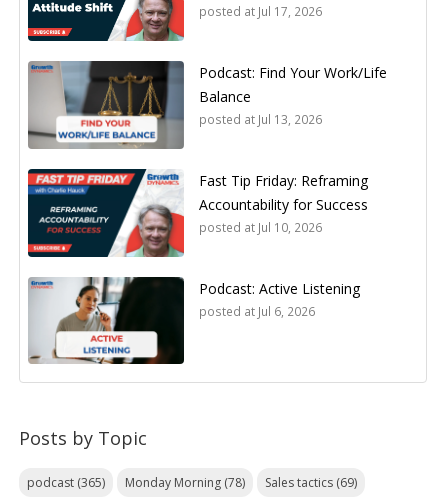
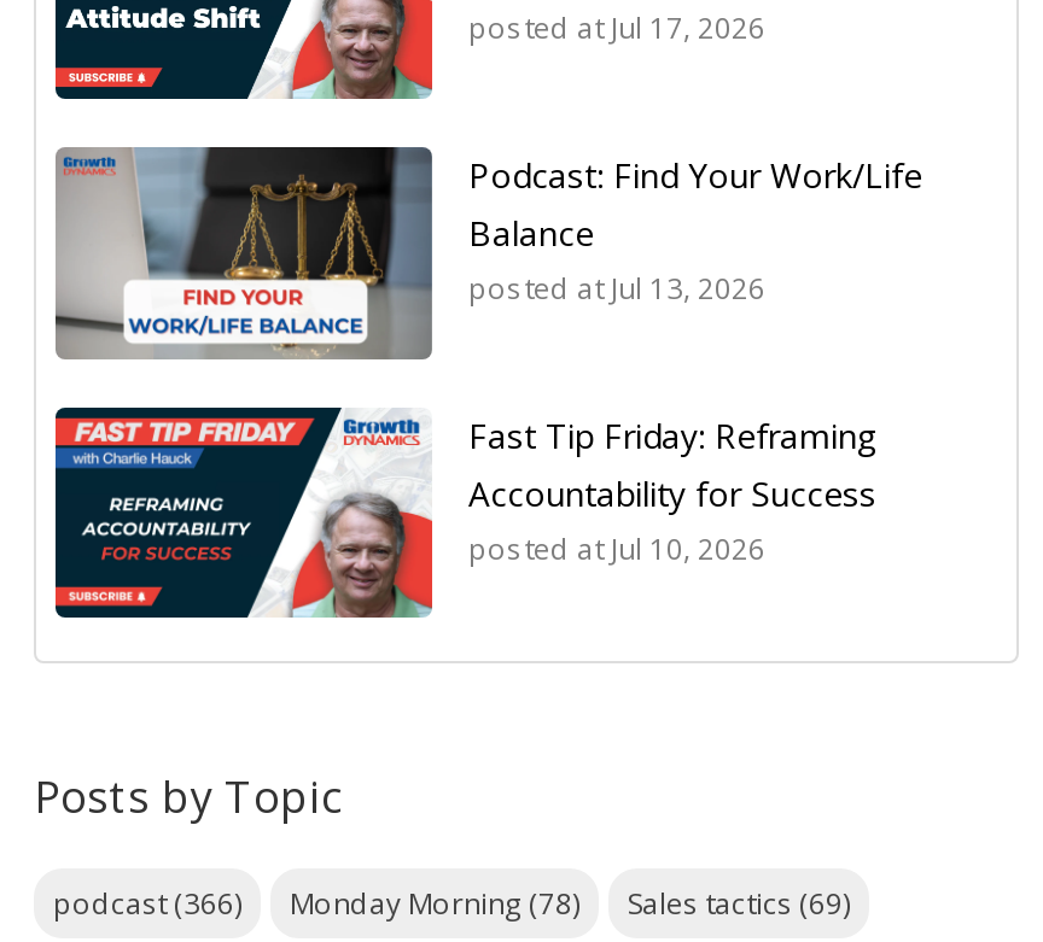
- [image]
- Podcast: Active Listening
- posted at Jul 6, 2026

- podcast (365) Monday Morning (78) Sales tactics (69)
+ podcast (366) Monday Morning (78) Sales tactics (69)
